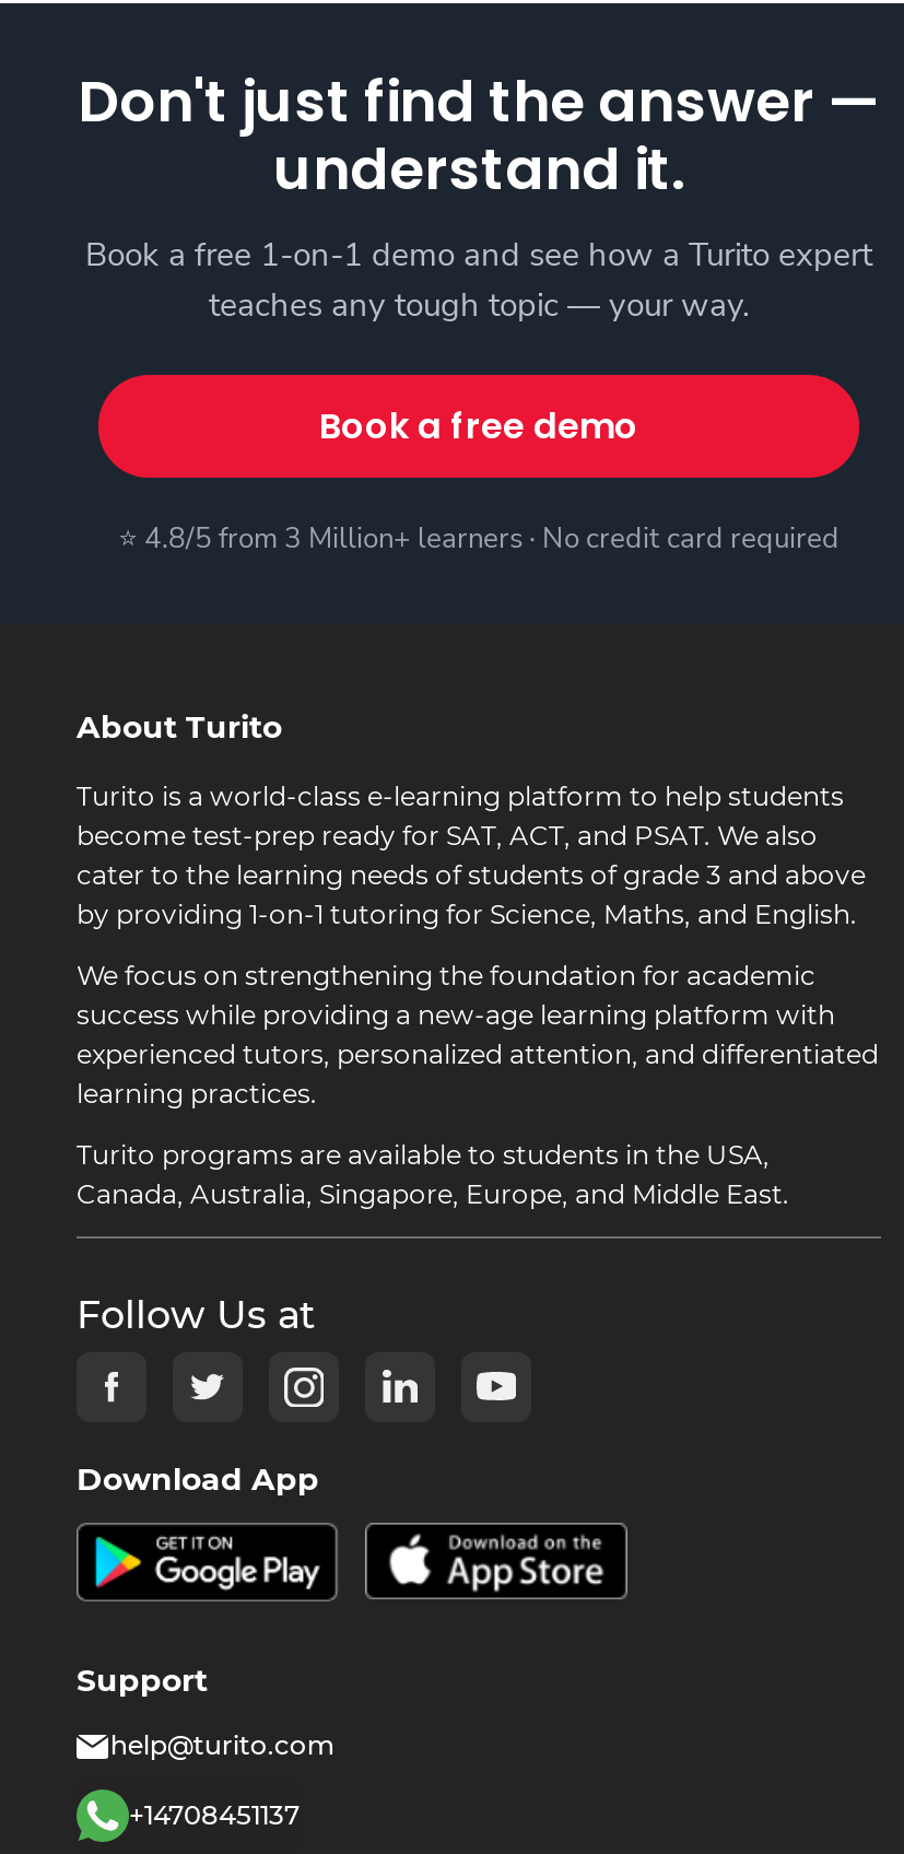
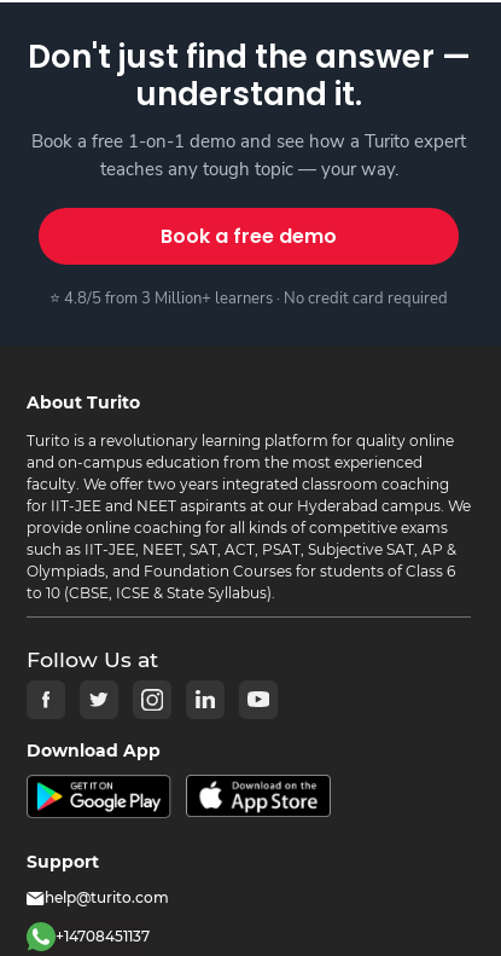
- Turito is a world-class e-learning platform to help students
- become test-prep ready for SAT, ACT, and PSAT. We also
- cater to the learning needs of students of grade 3 and above
- by providing 1-on-1 tutoring for Science, Maths, and English.
- We focus on strengthening the foundation for academic
- success while providing a new-age learning platform with
- experienced tutors, personalized attention, and differentiated
- learning practices.
- Turito programs are available to students in the USA,
- Canada, Australia, Singapore, Europe, and Middle East.
+ Turito is a revolutionary learning platform for quality online
+ and on-campus education from the most experienced
+ faculty. We offer two years integrated classroom coaching
+ for IIT-JEE and NEET aspirants at our Hyderabad campus. We
+ provide online coaching for all kinds of competitive exams
+ such as IIT-JEE, NEET, SAT, ACT, PSAT, Subjective SAT, AP &
+ Olympiads, and Foundation Courses for students of Class 6
+ to 10 (CBSE, ICSE & State Syllabus).
